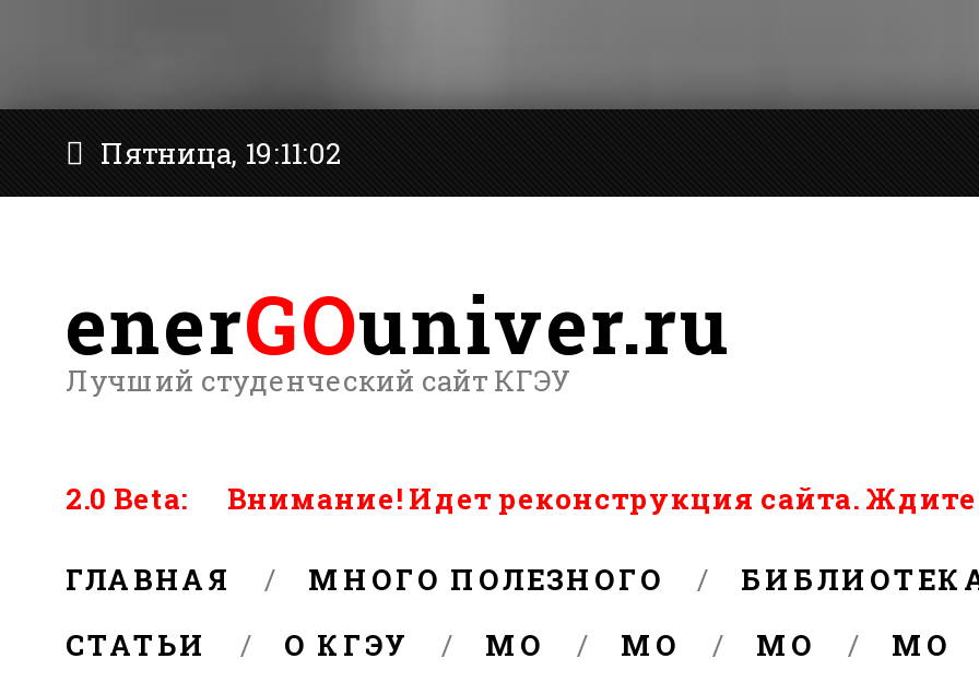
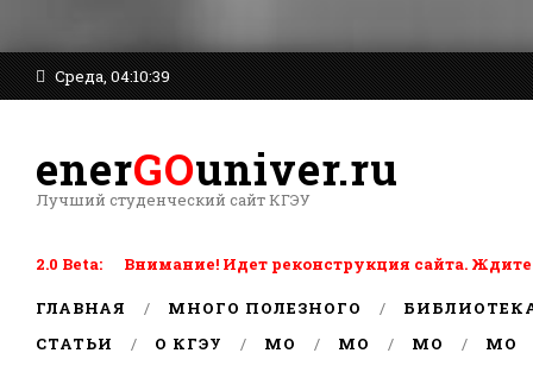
- Пятница, 19:11:02
+ Среда, 04:10:39
